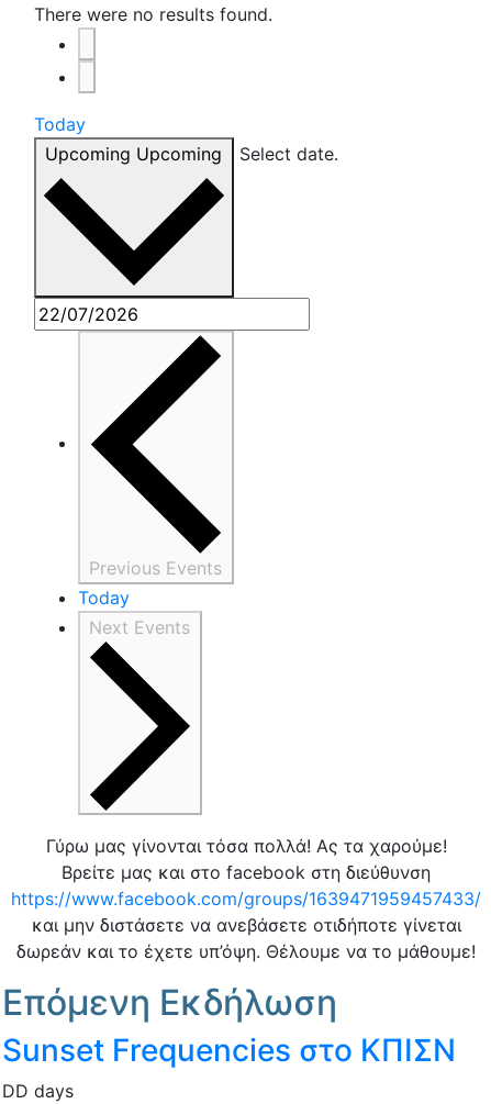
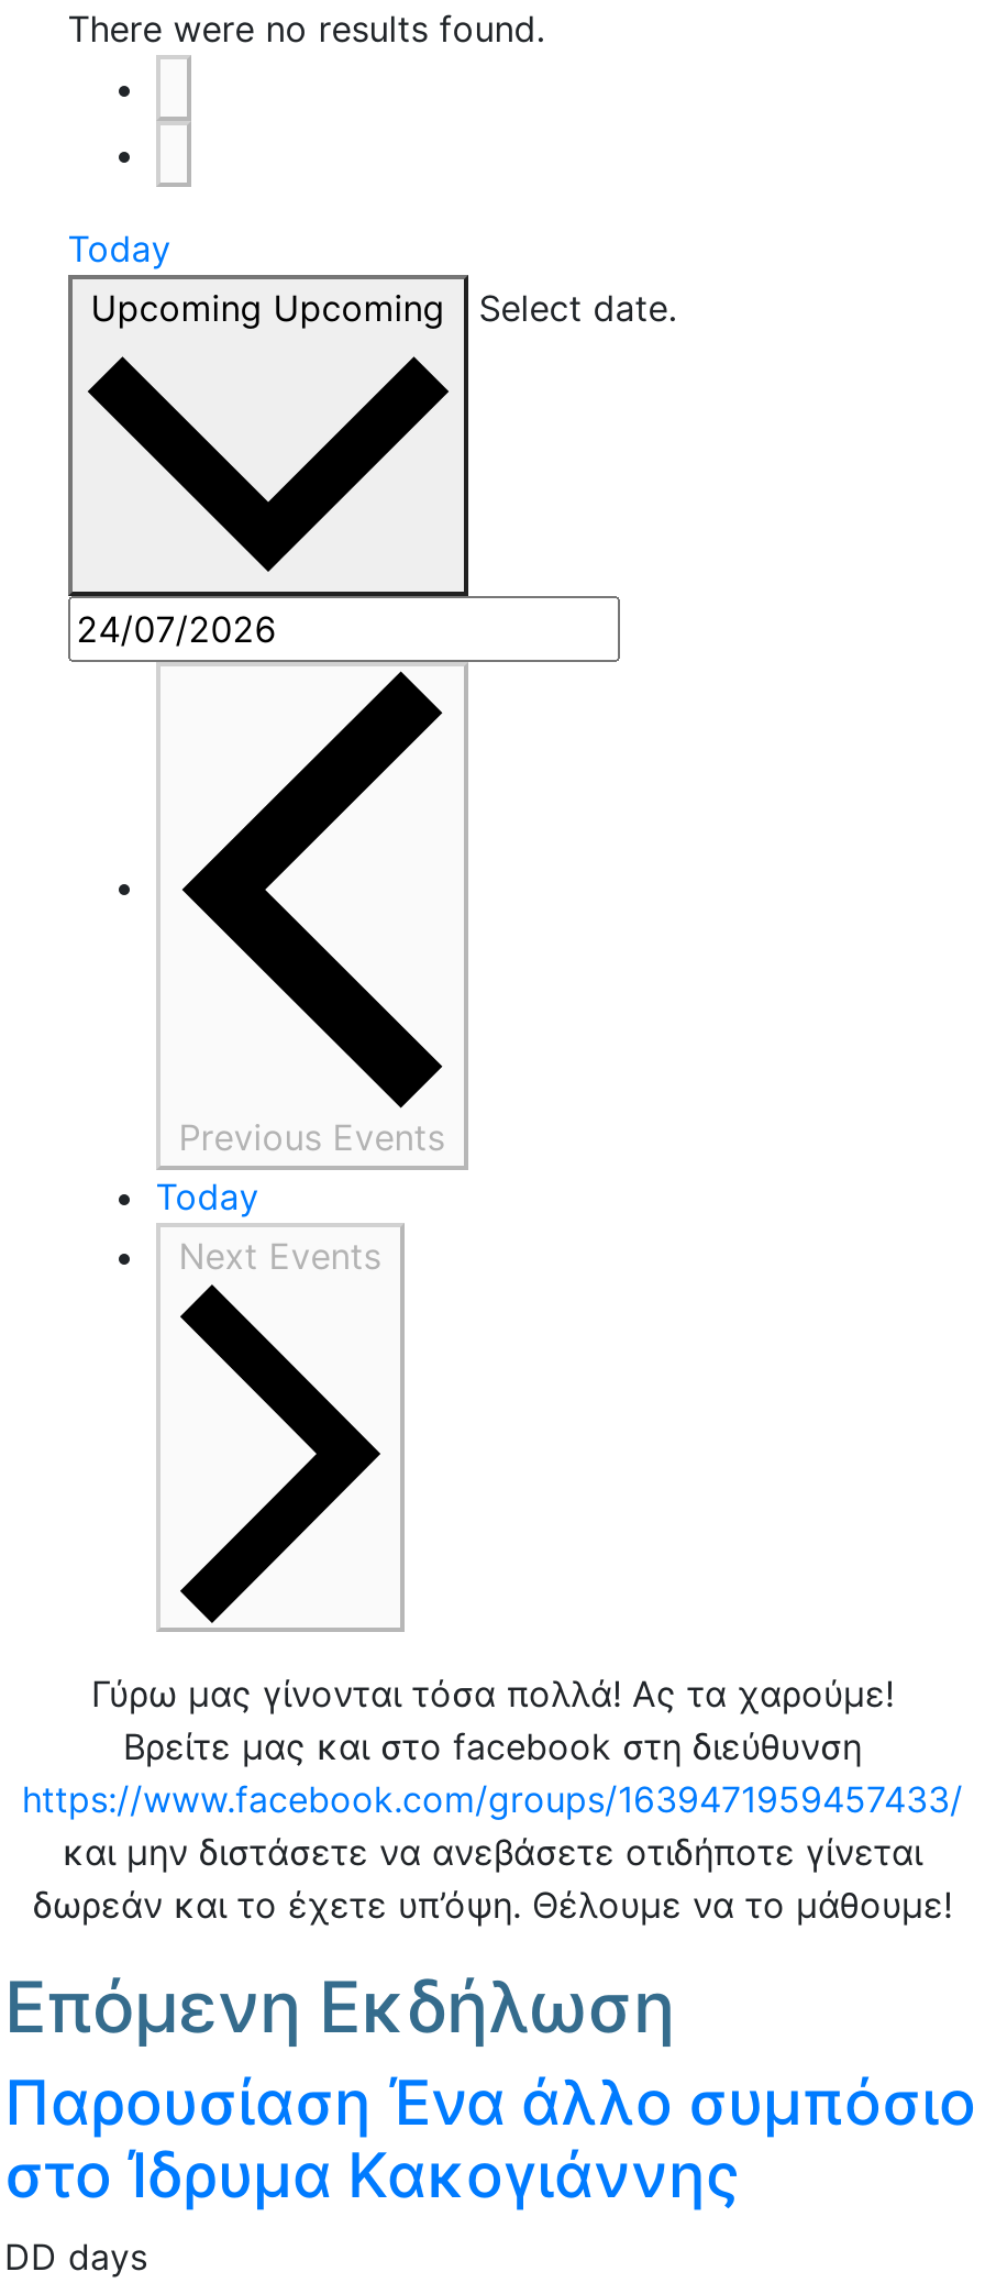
- Sunset Frequencies στο ΚΠΙΣΝ
+ Παρουσίαση Ένα άλλο συμπόσιο
+ στο Ίδρυμα Κακογιάννης
